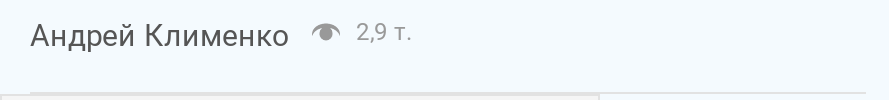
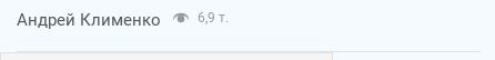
- 2,9 т.
+ 6,9 т.
